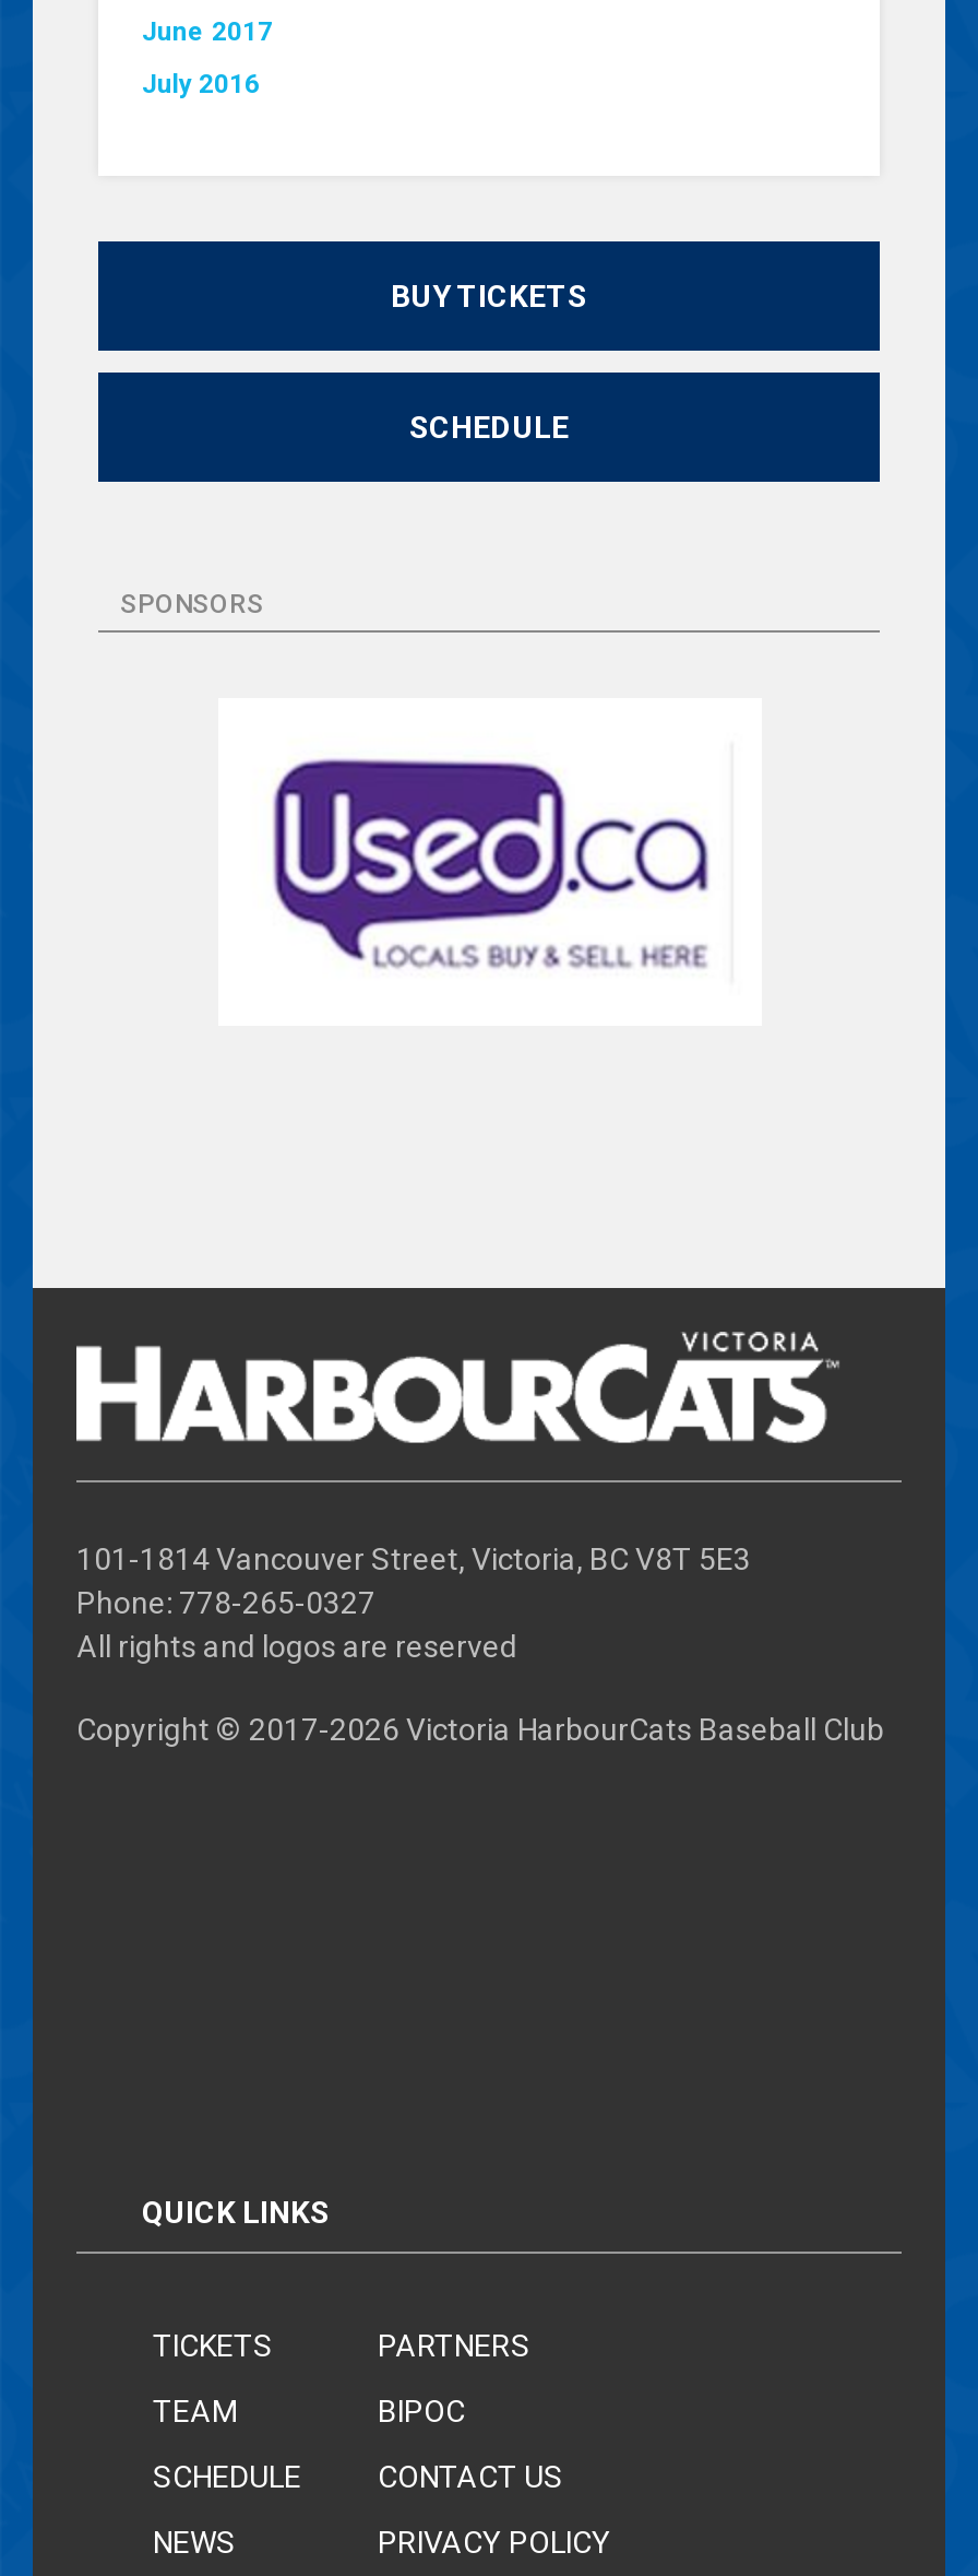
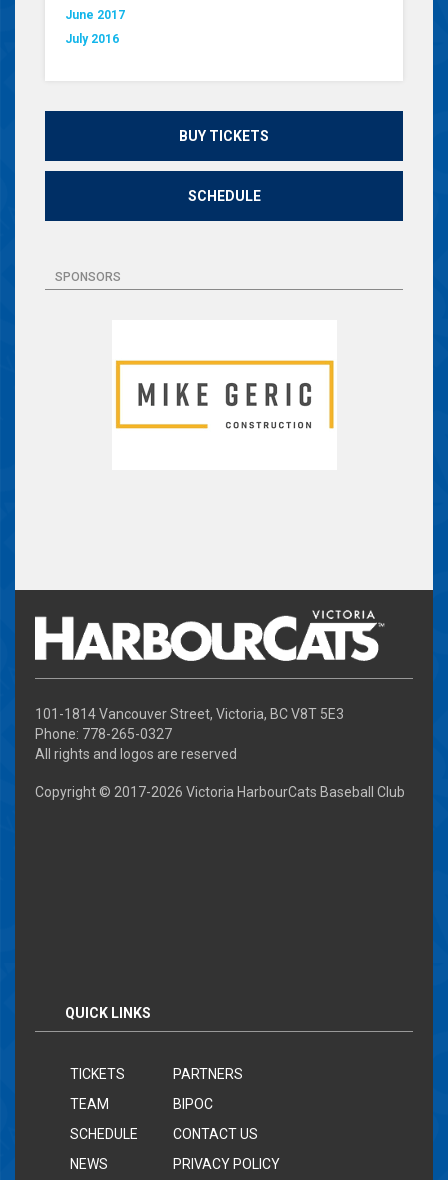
- [image]
+ [image]
